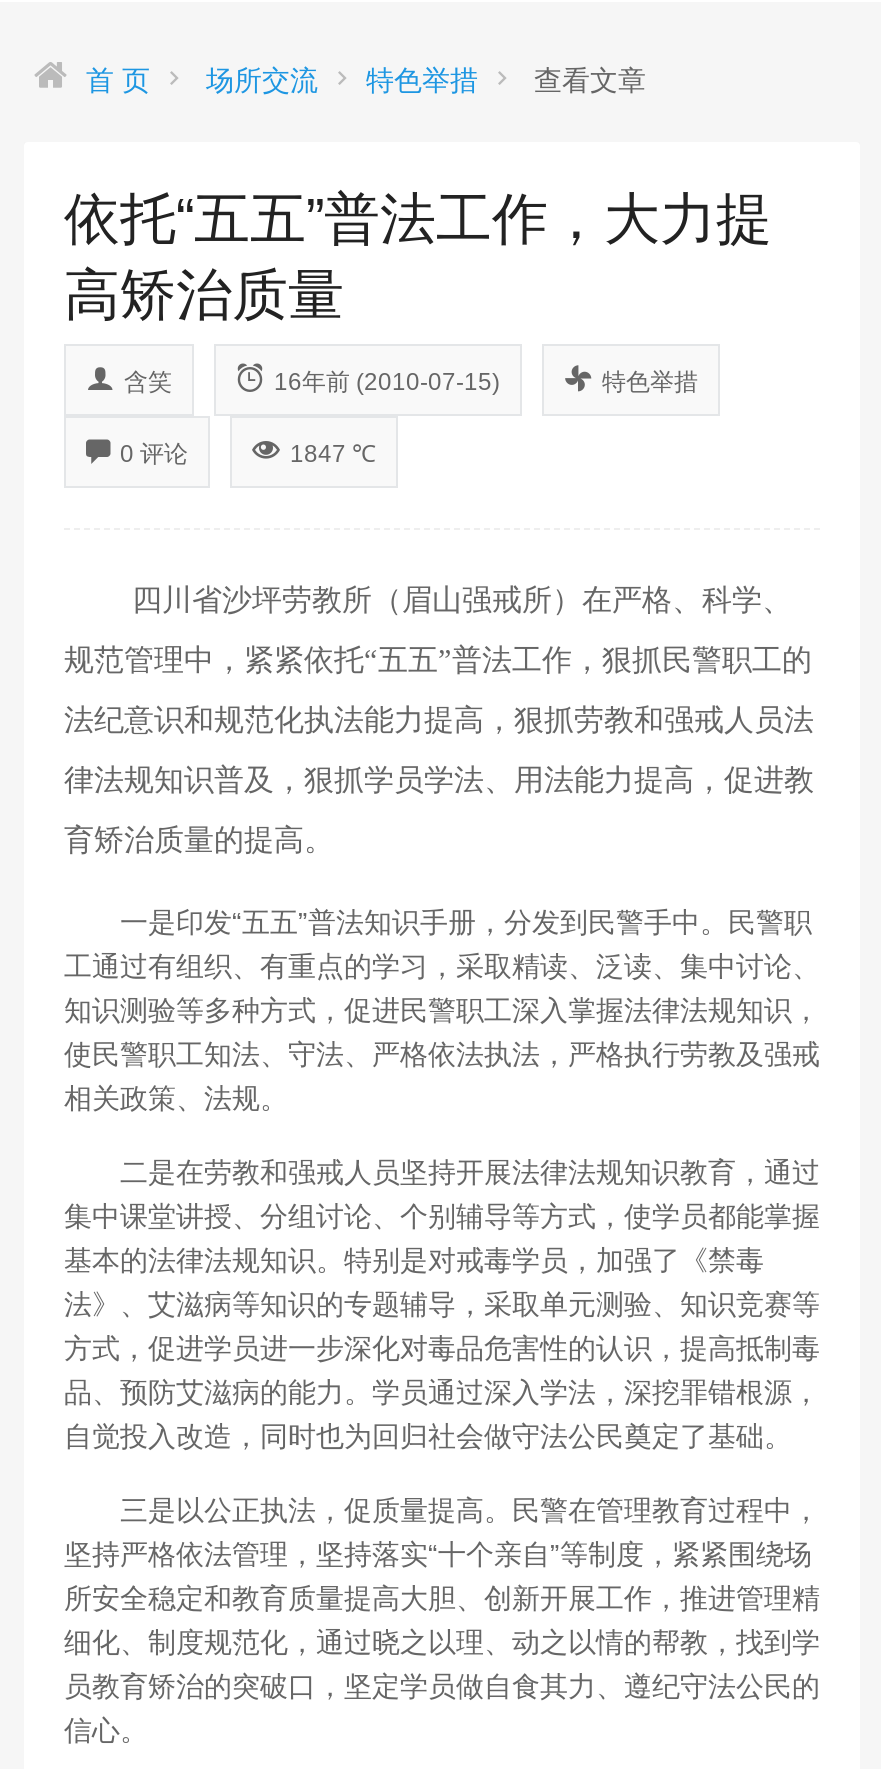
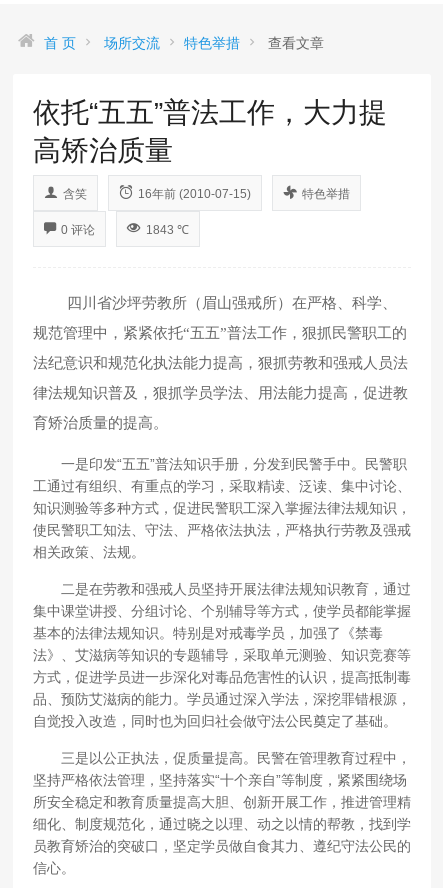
- 1847 ℃
+ 1843 ℃
